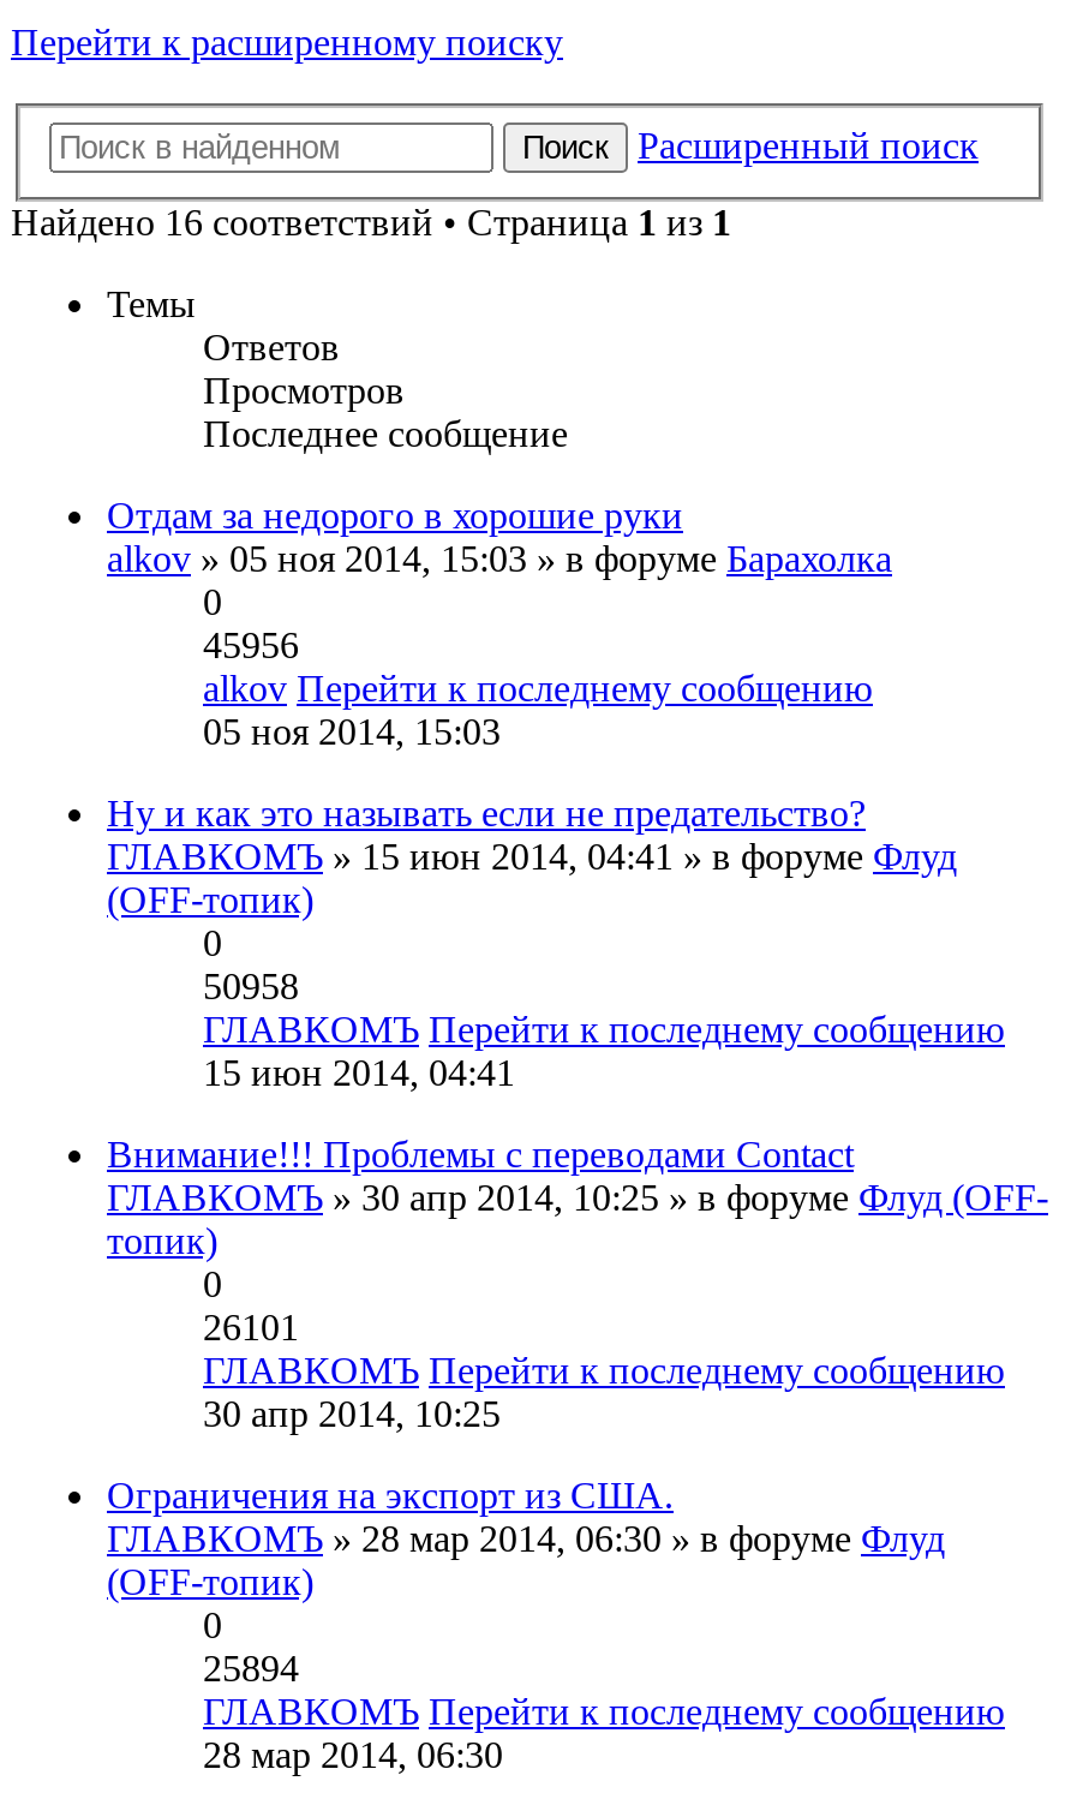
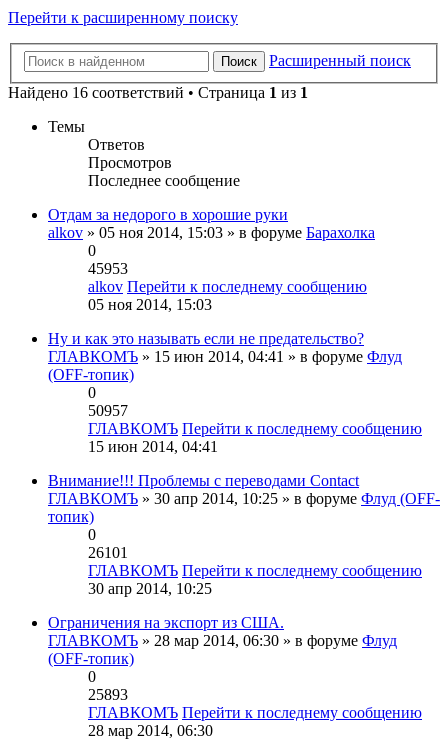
- 45956
+ 45953

- 50958
+ 50957

- 25894
+ 25893
